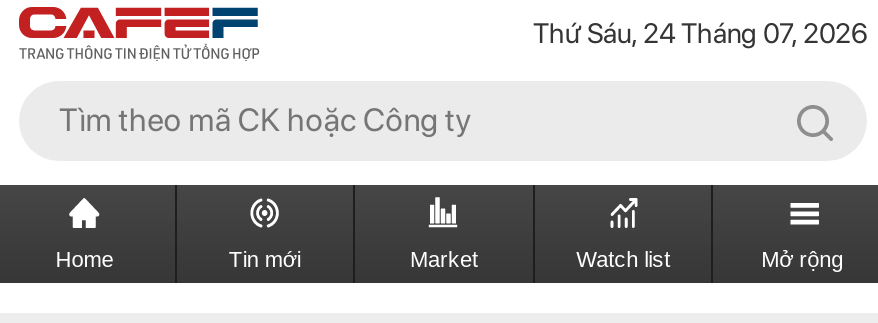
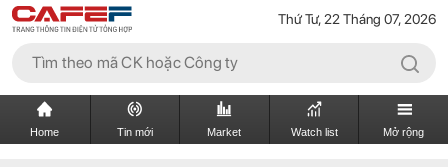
- Thứ Sáu, 24 Tháng 07, 2026
+ Thứ Tư, 22 Tháng 07, 2026
